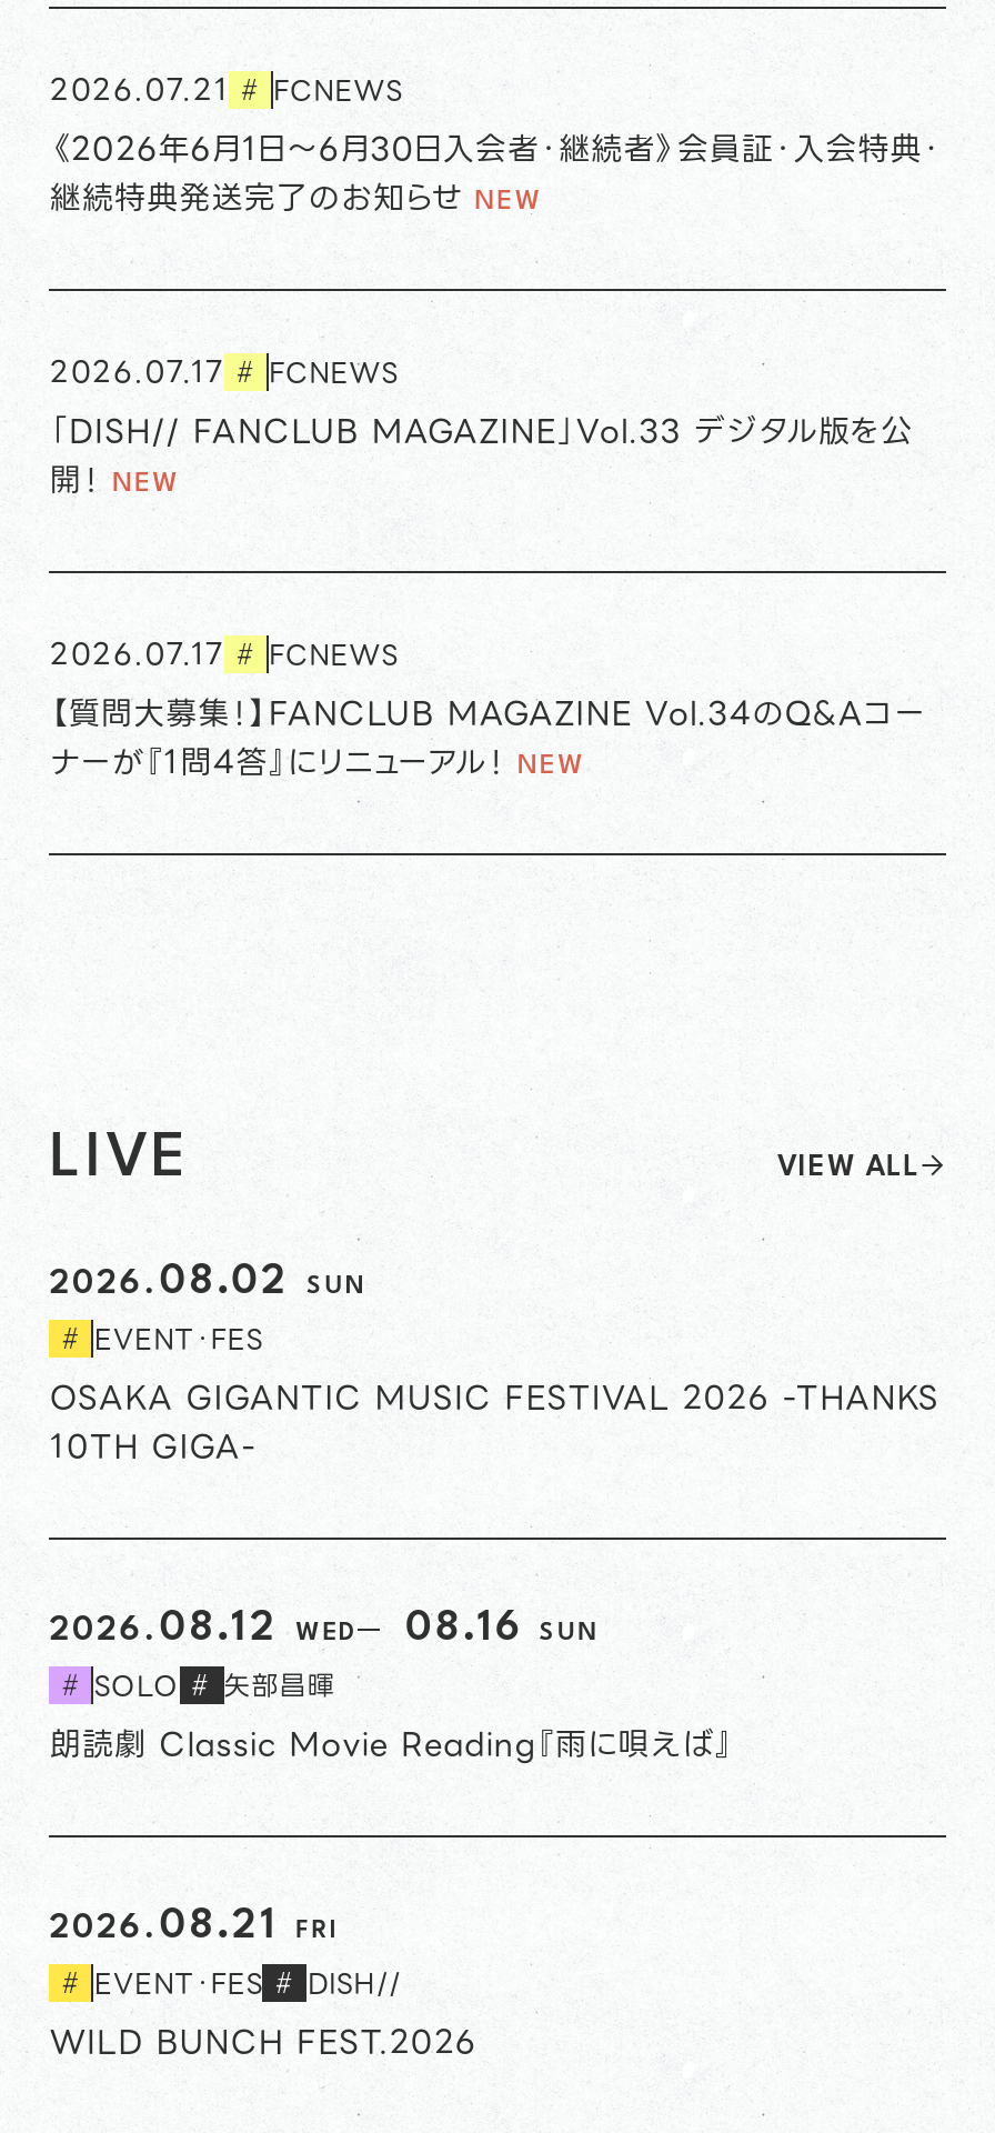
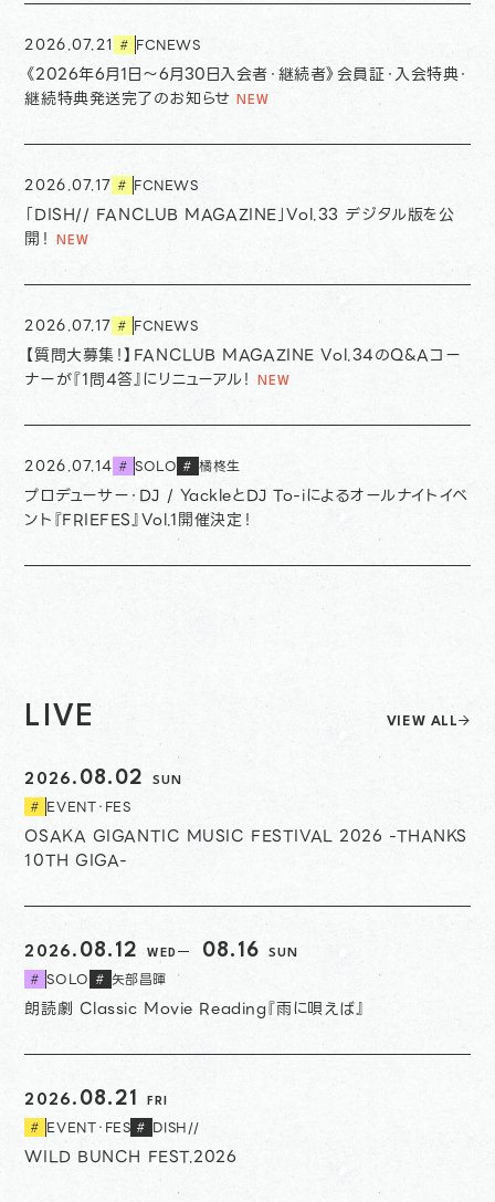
+ 2026.07.14 # SOLO # 橘柊生
+ プロデューサー・DJ / YackleとDJ To-iによるオールナイトイベ
+ ント『FRIEFES』Vol.1開催決定！
